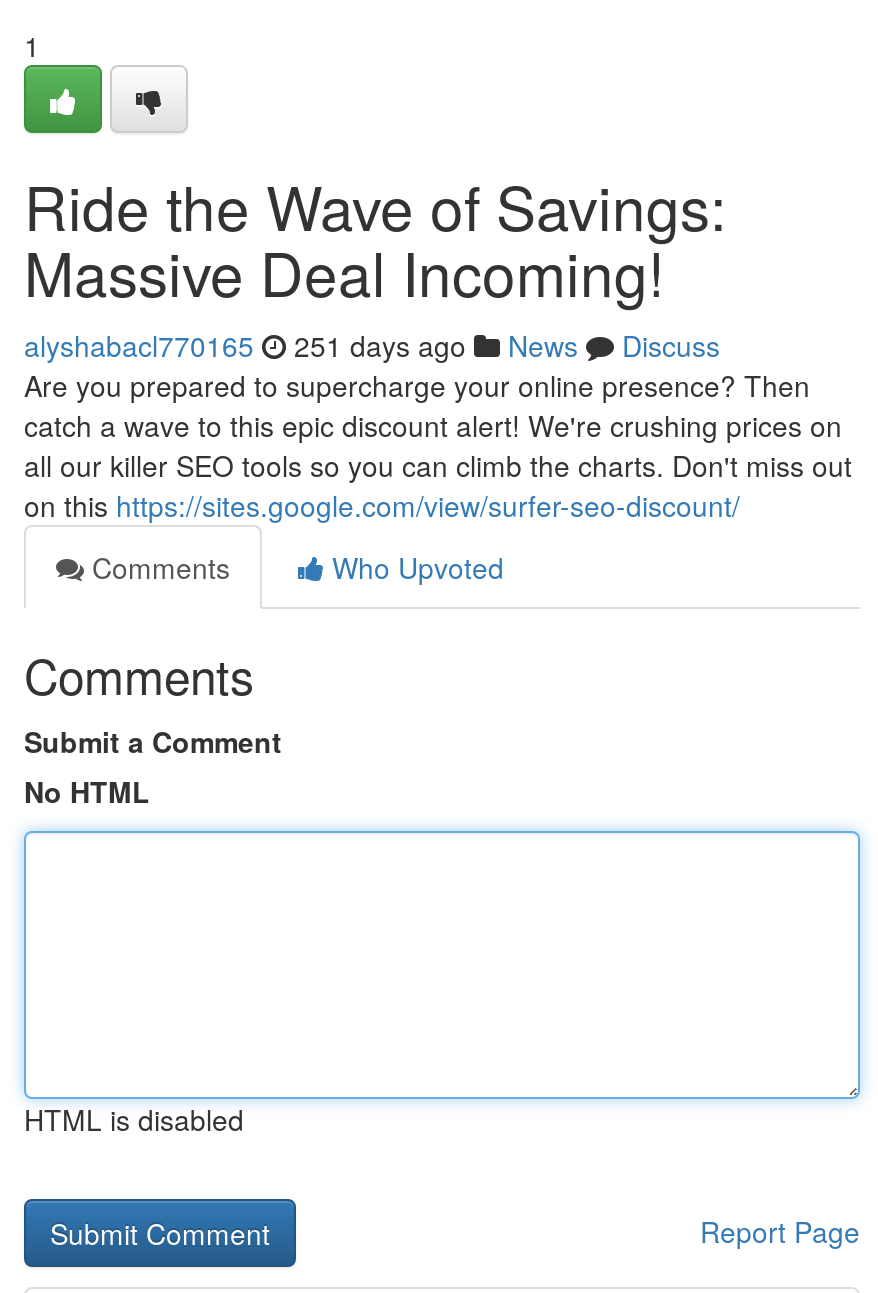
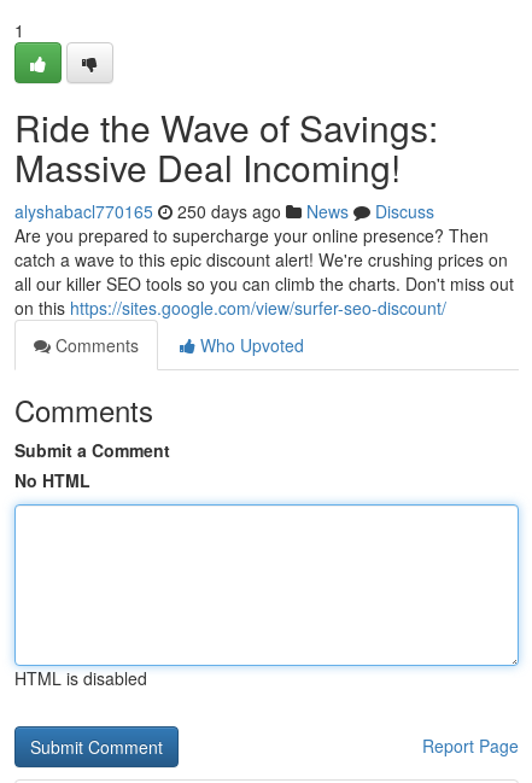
- alyshabacl770165 251 days ago News Discuss
+ alyshabacl770165 250 days ago News Discuss
